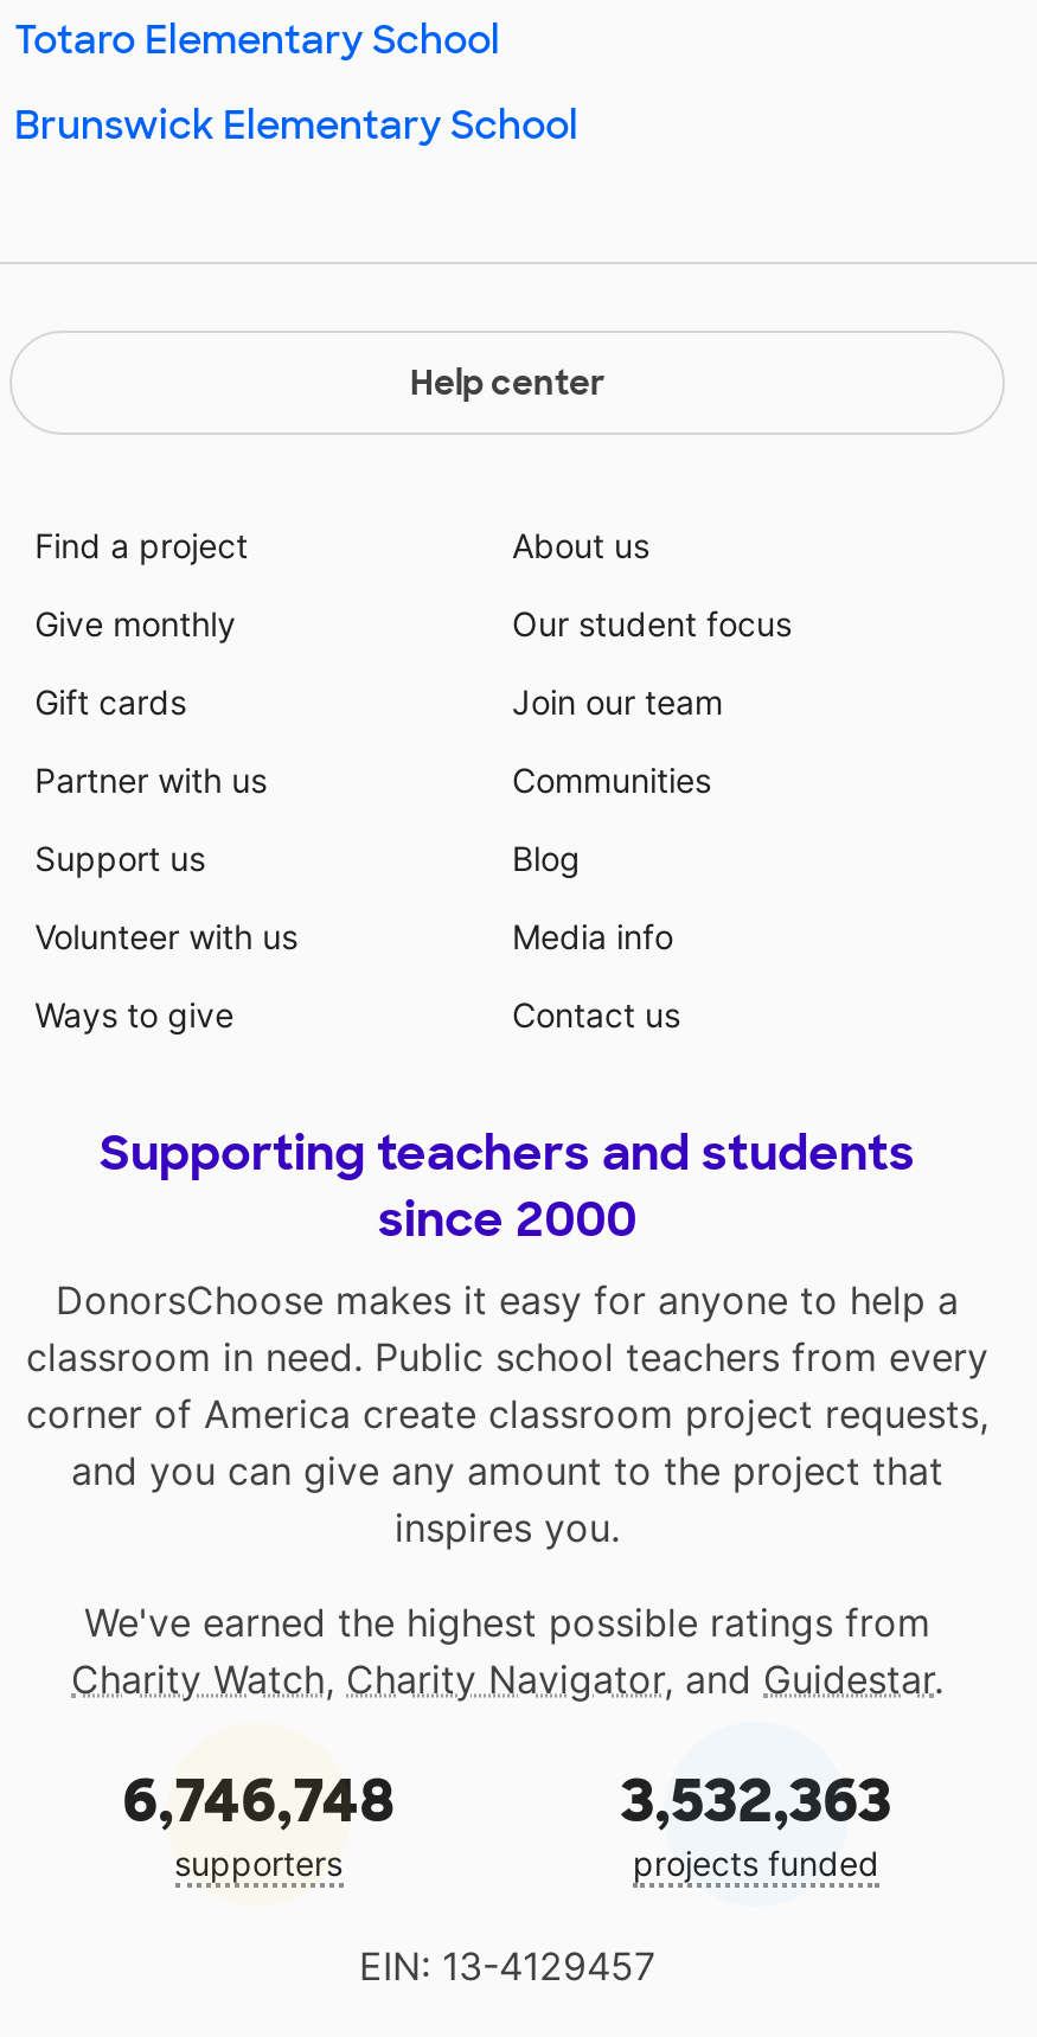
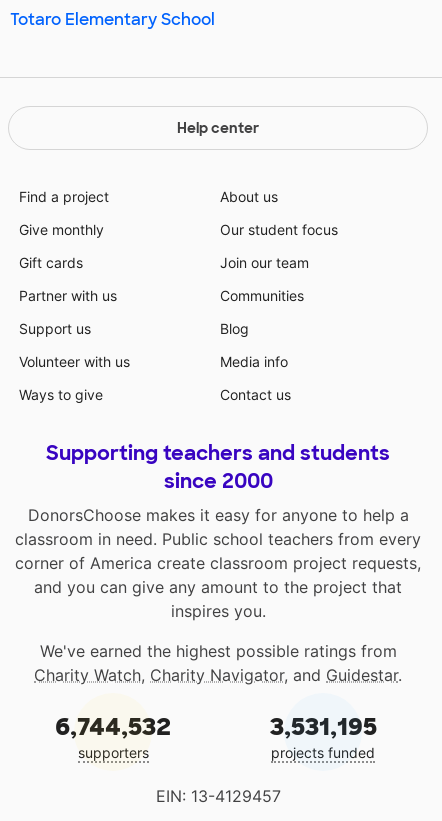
- Brunswick Elementary School

- 6,746,748
+ 6,744,532

- 3,532,363
+ 3,531,195
